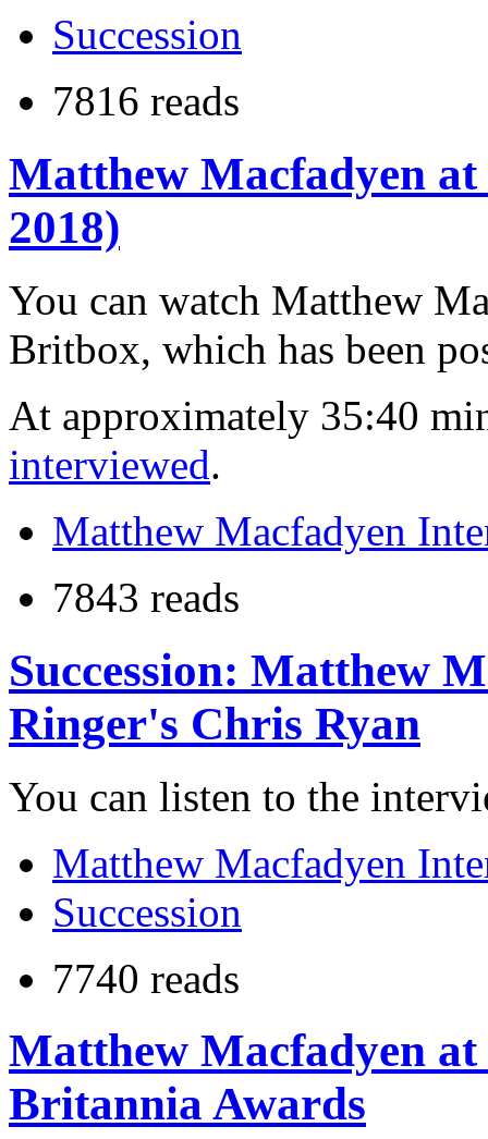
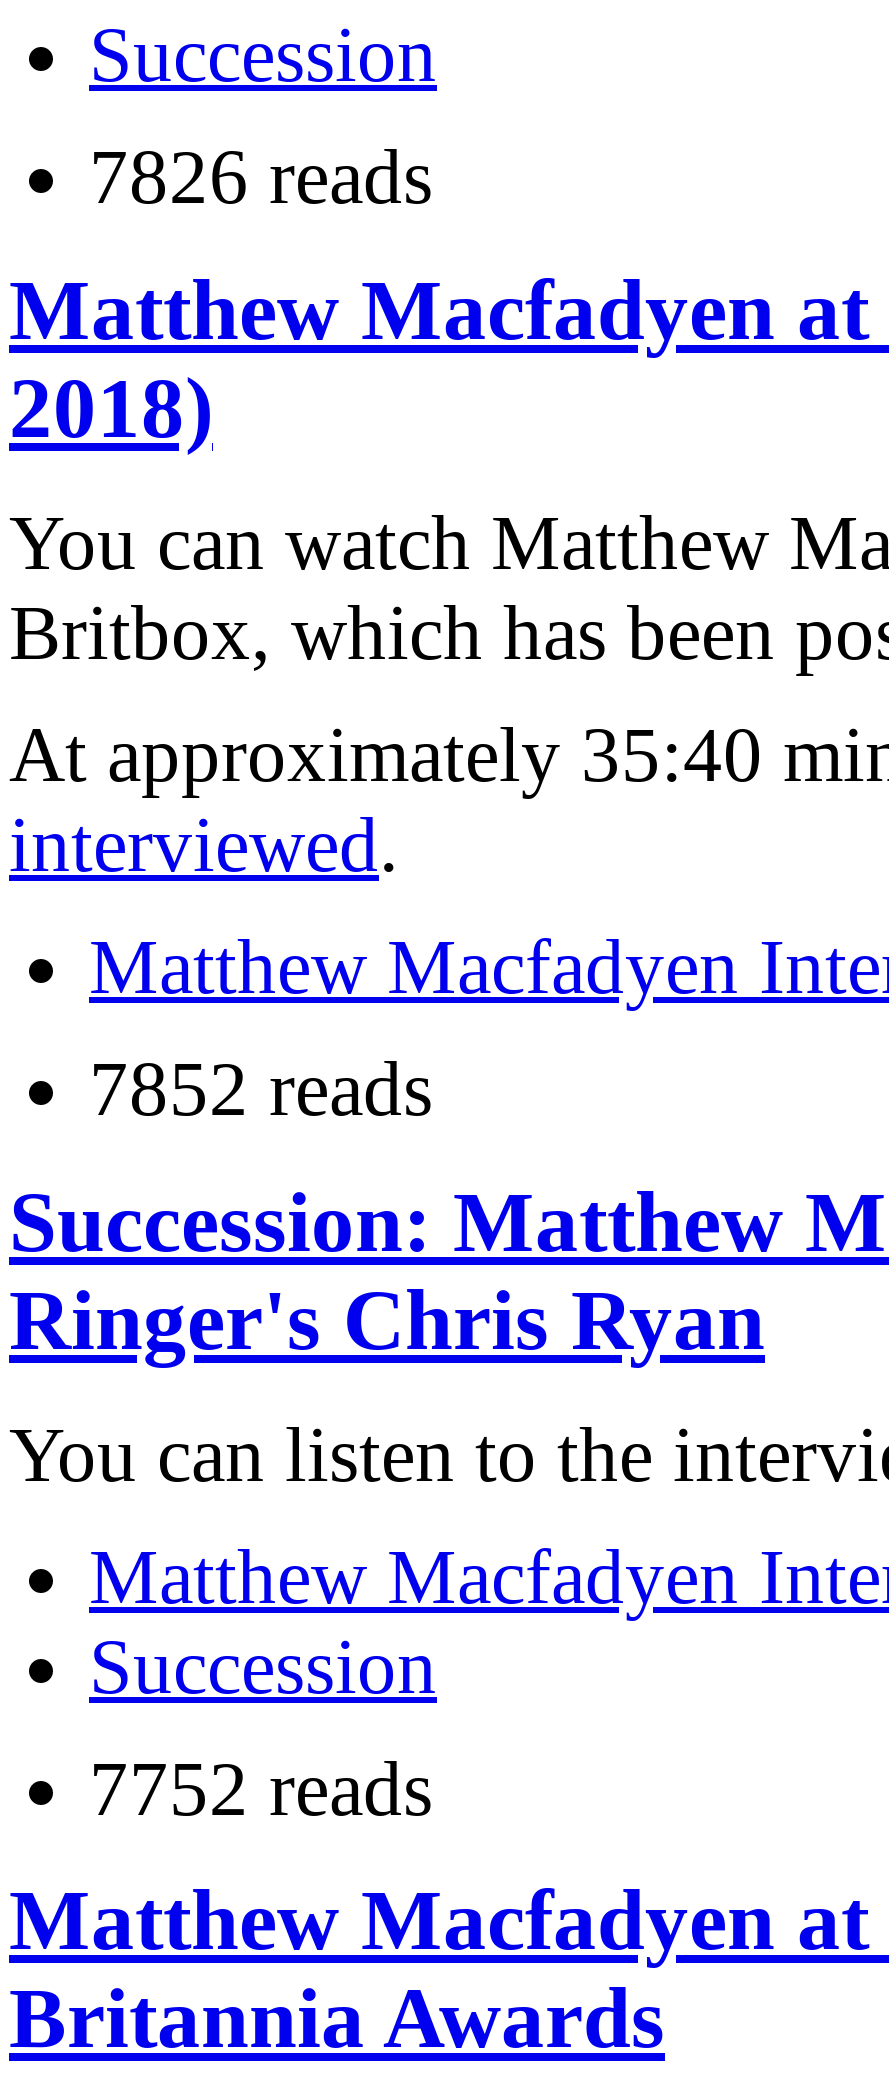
- 7816 reads
+ 7826 reads

- 7843 reads
+ 7852 reads

- 7740 reads
+ 7752 reads
